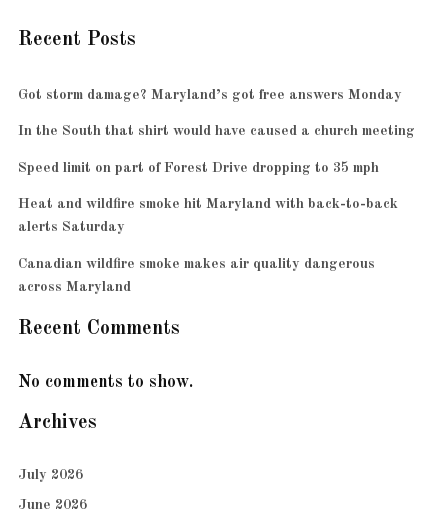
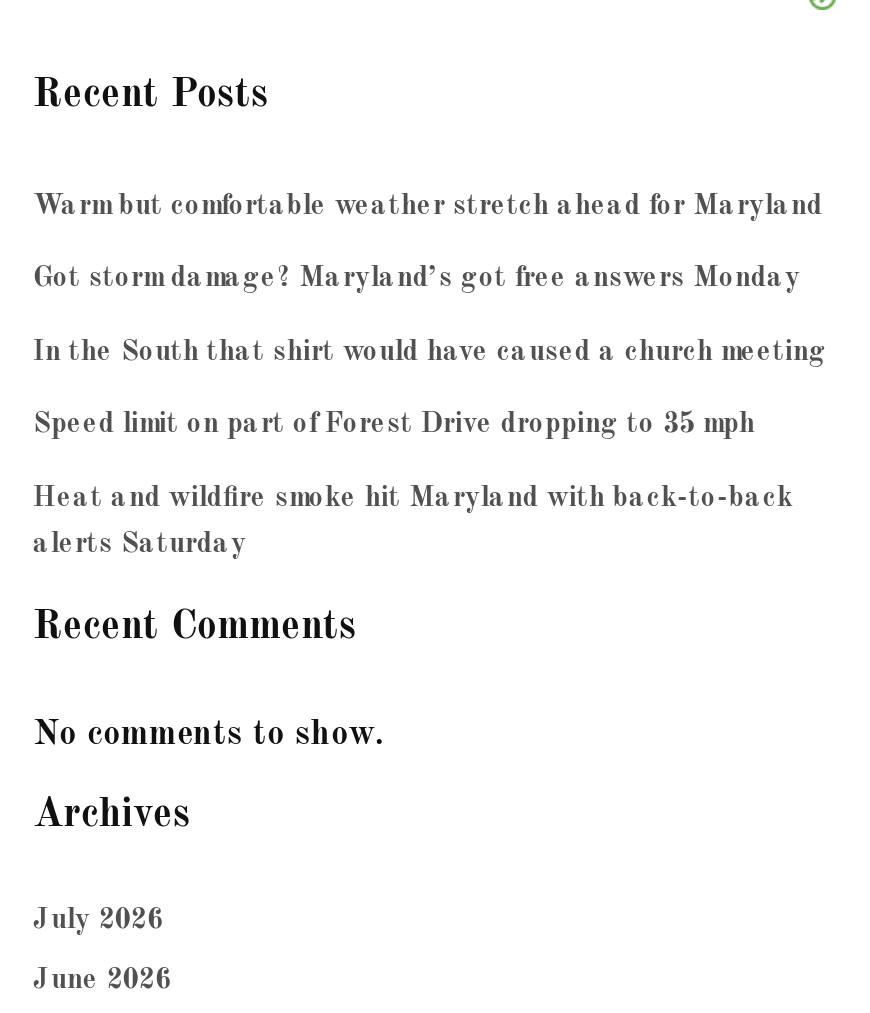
+ Warm but comfortable weather stretch ahead for Maryland

moved down: Got storm damage? Maryland’s got free answers Monday | In the South that shirt would have caused a church meeting | Speed limit on part of Forest Drive dropping to 35 mph | Heat and wildfire smoke hit Maryland with back-to-back | alerts Saturday

- Canadian wildfire smoke makes air quality dangerous
- across Maryland
